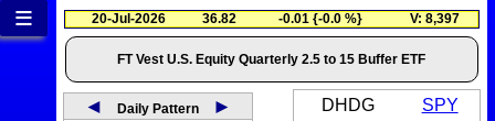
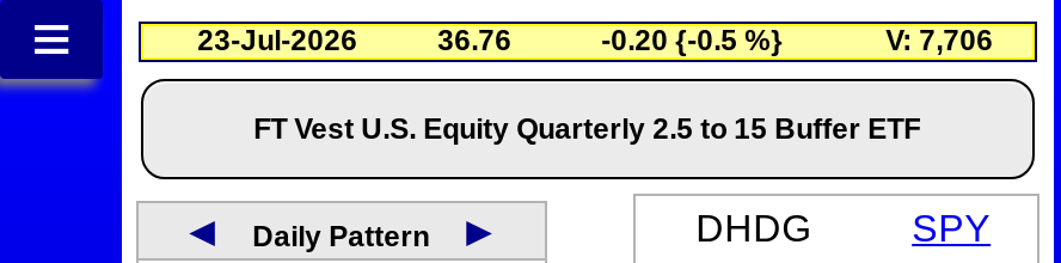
- 20-Jul-2026
- 36.82
- -0.01 {-0.0 %}
- V: 8,397
+ 23-Jul-2026
+ 36.76
+ -0.20 {-0.5 %}
+ V: 7,706
